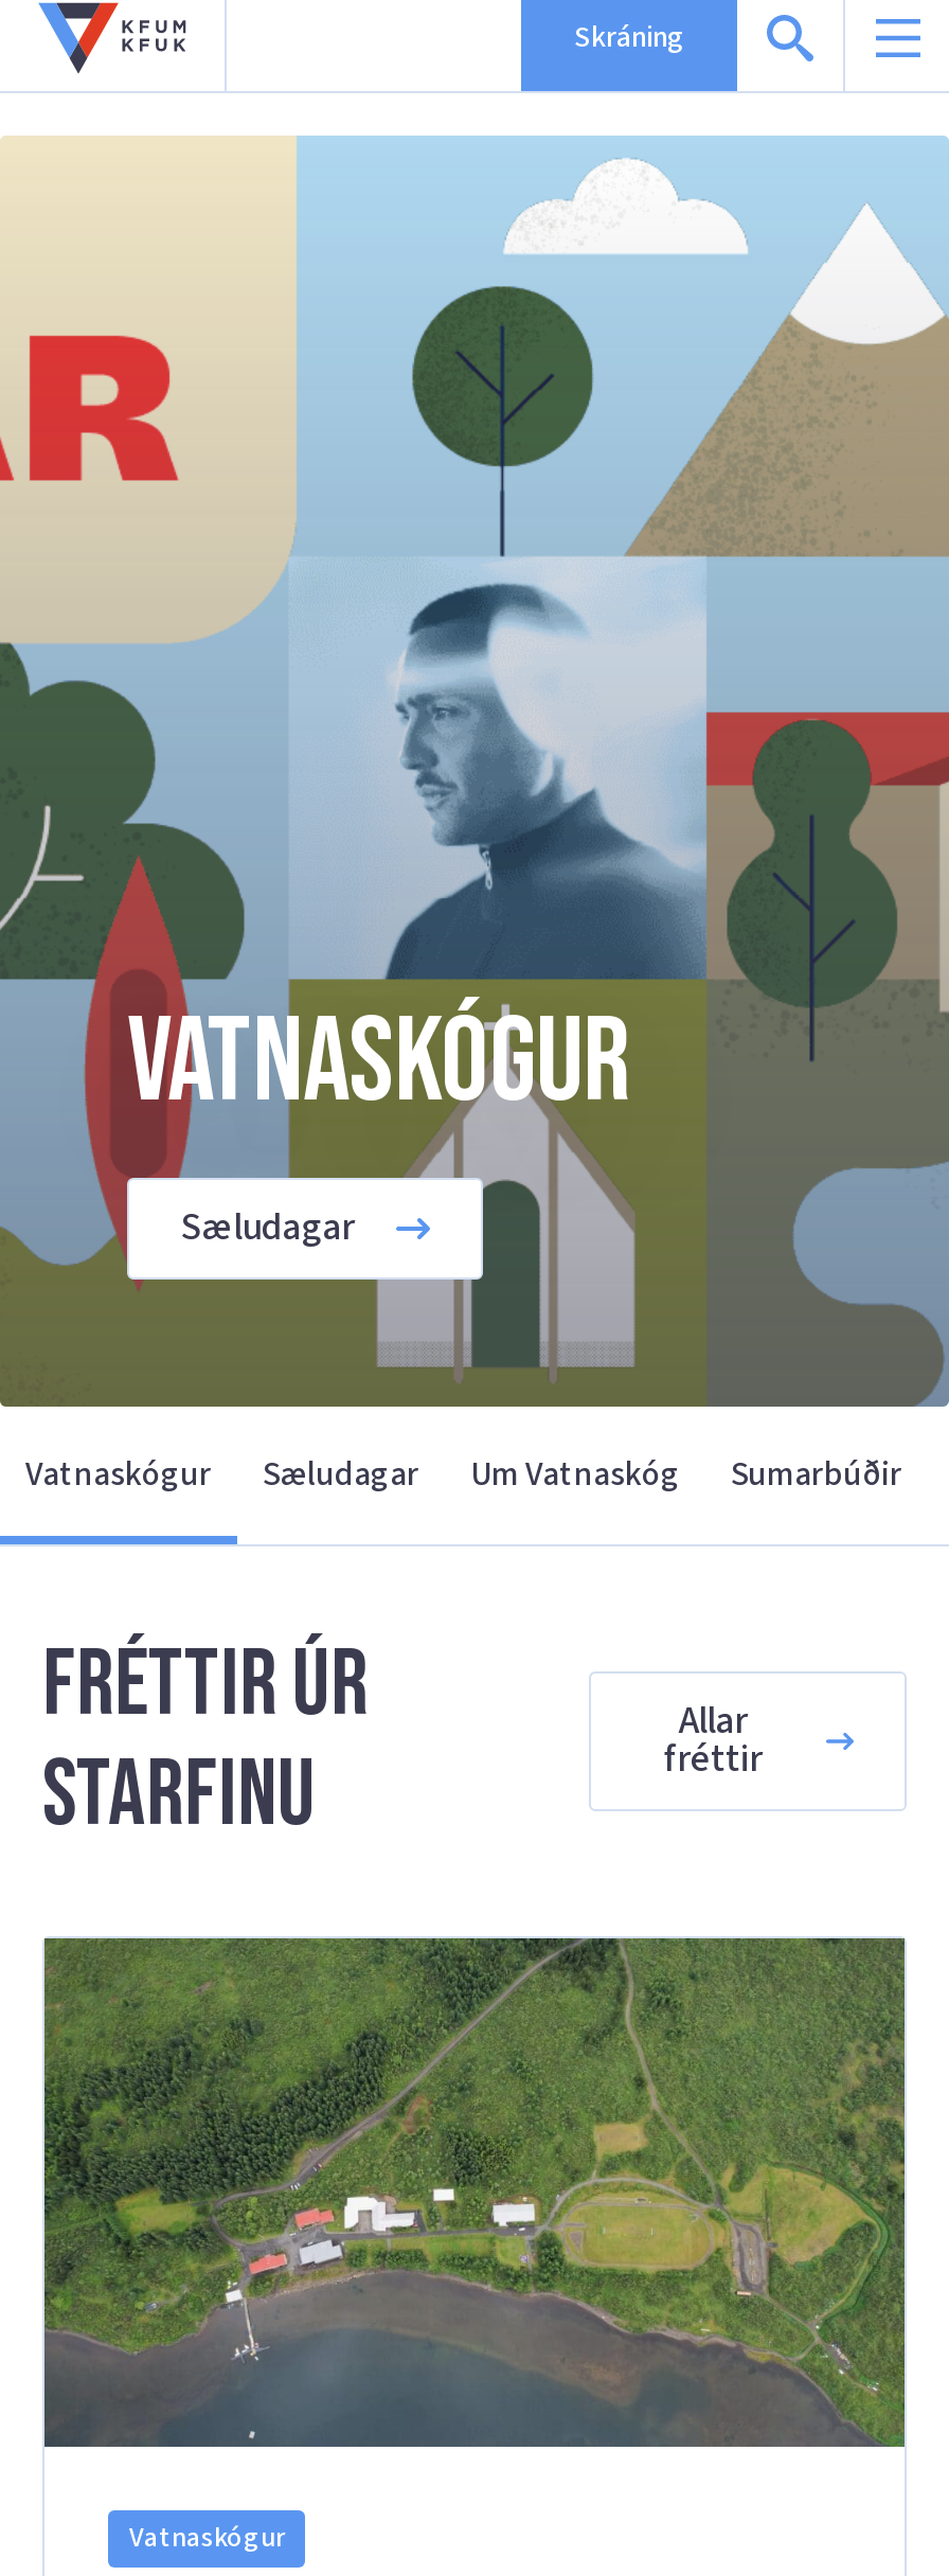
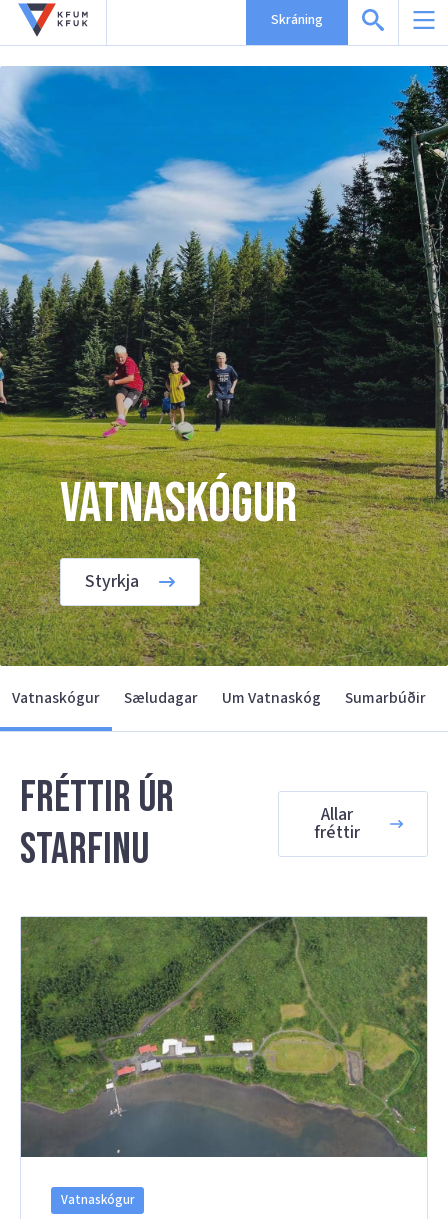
- [image]
- Sæludagar
+ [image]
+ Styrkja
